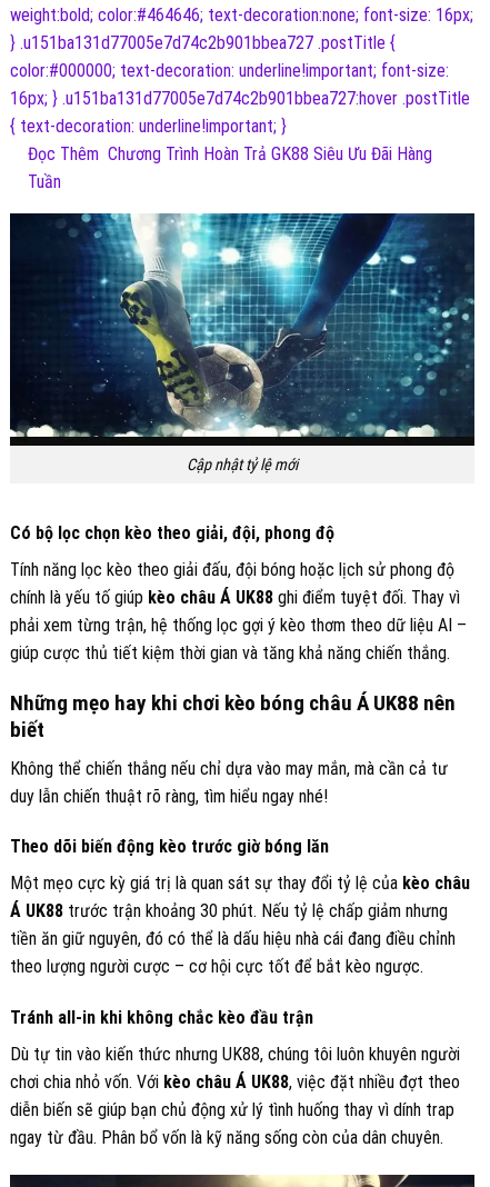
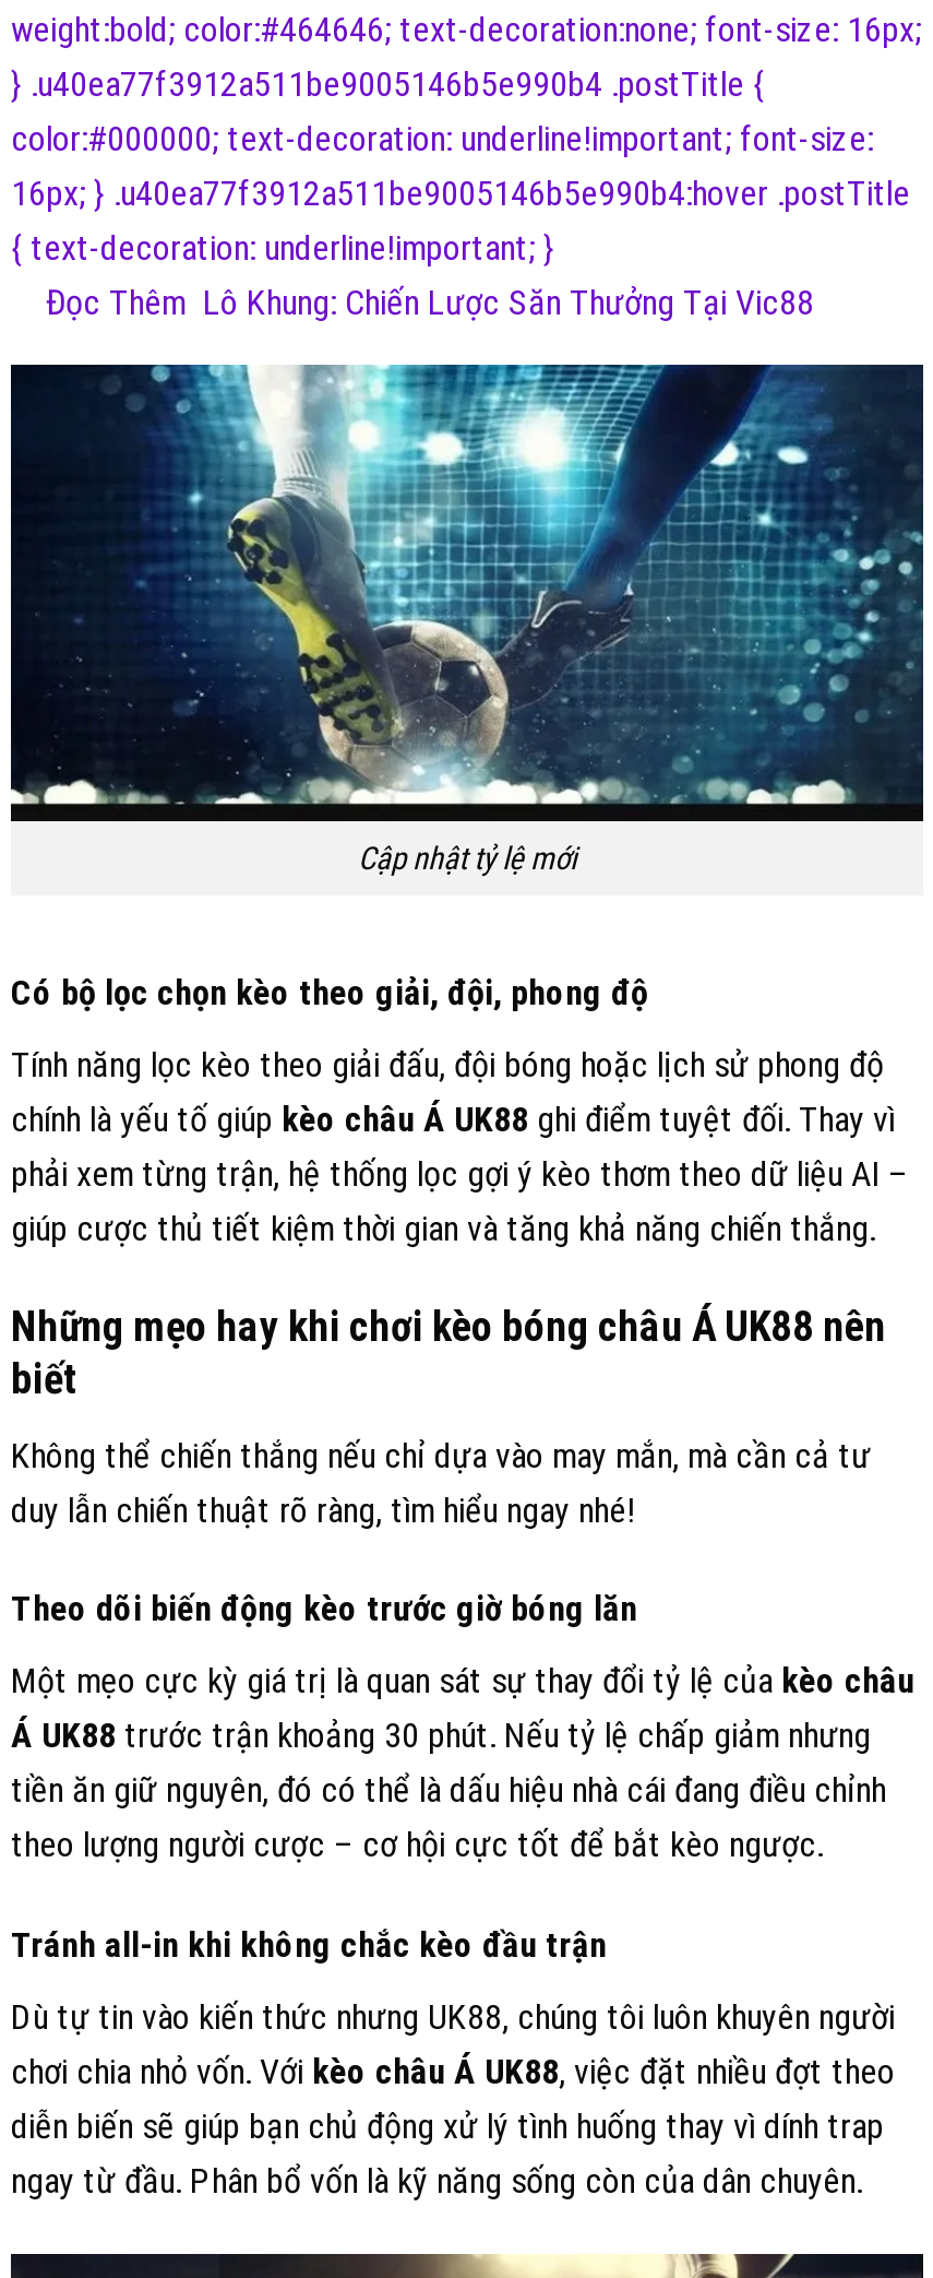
- } .u151ba131d77005e7d74c2b901bbea727 .postTitle {
+ } .u40ea77f3912a511be9005146b5e990b4 .postTitle {

- 16px; } .u151ba131d77005e7d74c2b901bbea727:hover .postTitle
+ 16px; } .u40ea77f3912a511be9005146b5e990b4:hover .postTitle

- Đọc Thêm Chương Trình Hoàn Trả GK88 Siêu Ưu Đãi Hàng
- Tuần
+ Đọc Thêm Lô Khung: Chiến Lược Săn Thưởng Tại Vic88
